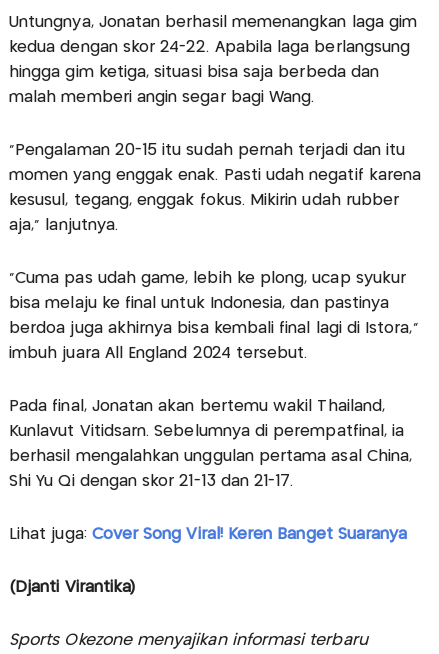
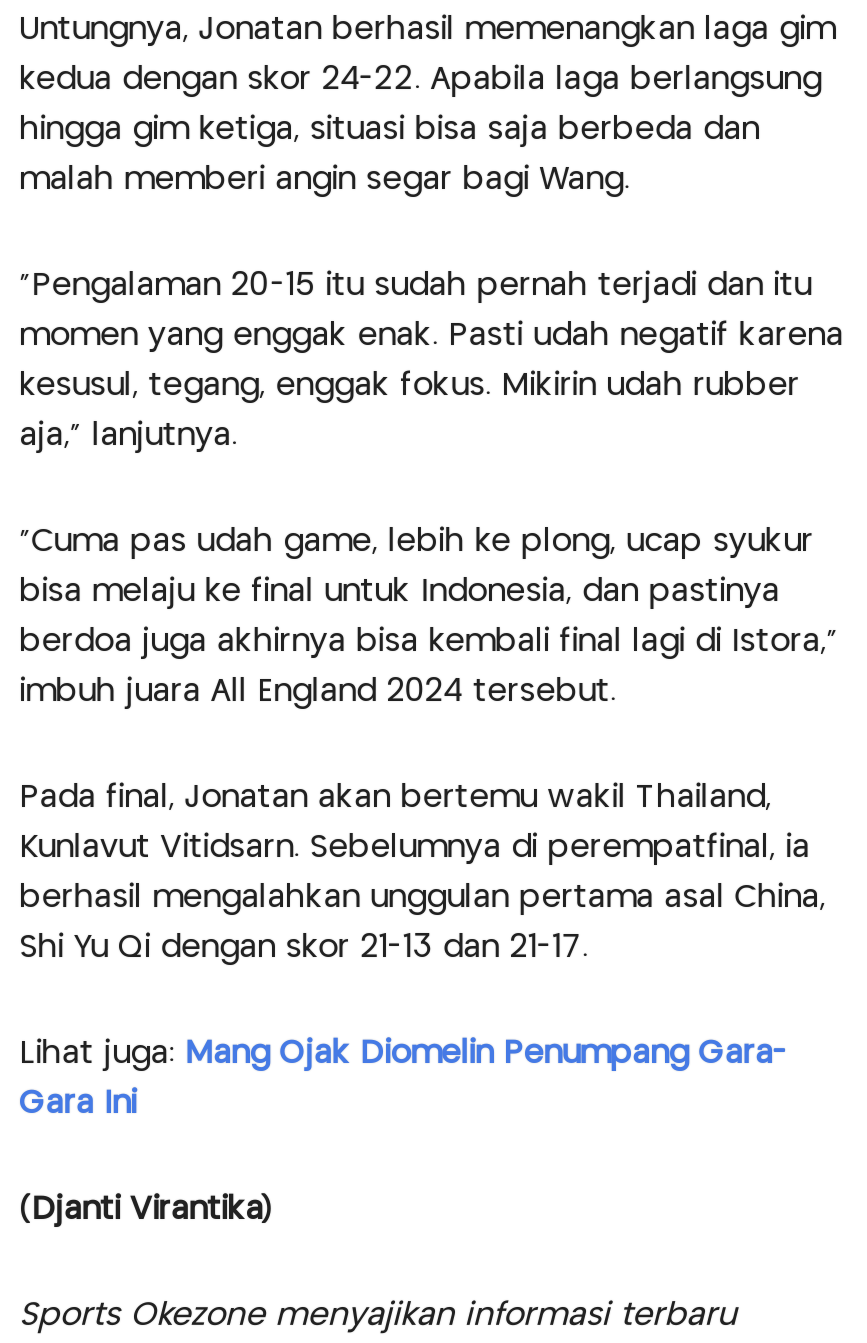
- Lihat juga: Cover Song Viral! Keren Banget Suaranya
+ Lihat juga: Mang Ojak Diomelin Penumpang Gara-
+ Gara Ini
